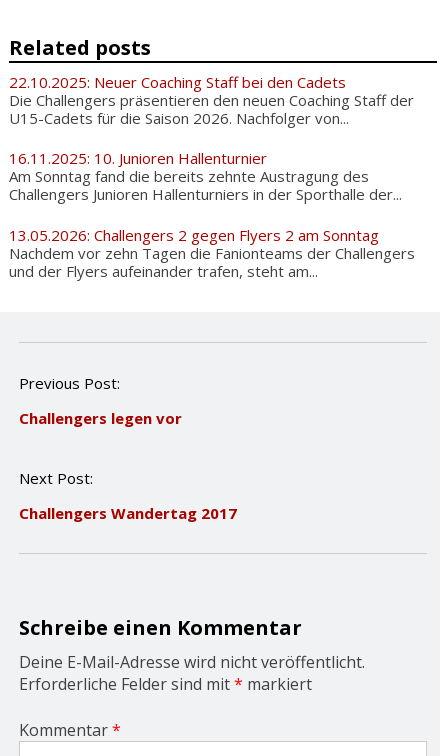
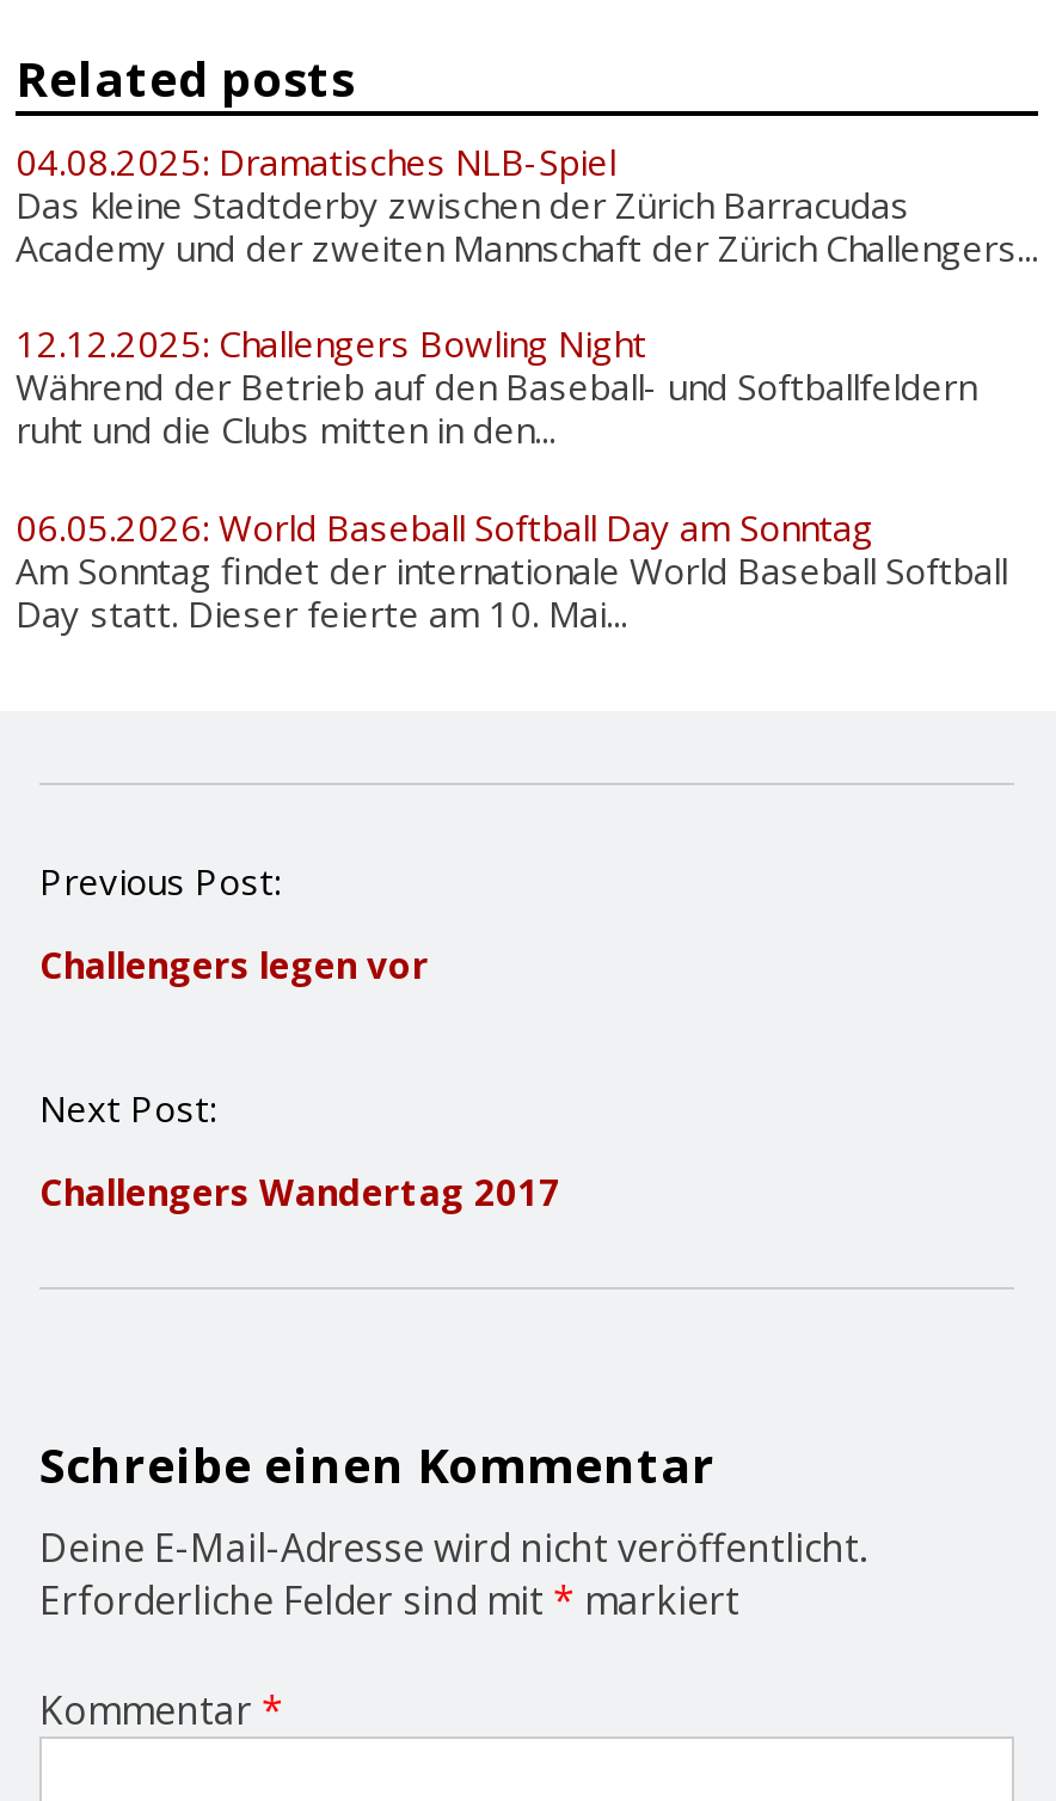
- 22.10.2025: Neuer Coaching Staff bei den Cadets
- Die Challengers präsentieren den neuen Coaching Staff der
- U15-Cadets für die Saison 2026. Nachfolger von...
+ 04.08.2025: Dramatisches NLB-Spiel
+ Das kleine Stadtderby zwischen der Zürich Barracudas
+ Academy und der zweiten Mannschaft der Zürich Challengers...

- 16.11.2025: 10. Junioren Hallenturnier
- Am Sonntag fand die bereits zehnte Austragung des
- Challengers Junioren Hallenturniers in der Sporthalle der...
+ 12.12.2025: Challengers Bowling Night
+ Während der Betrieb auf den Baseball- und Softballfeldern
+ ruht und die Clubs mitten in den...

- 13.05.2026: Challengers 2 gegen Flyers 2 am Sonntag
- Nachdem vor zehn Tagen die Fanionteams der Challengers
- und der Flyers aufeinander trafen, steht am...
+ 06.05.2026: World Baseball Softball Day am Sonntag
+ Am Sonntag findet der internationale World Baseball Softball
+ Day statt. Dieser feierte am 10. Mai...
